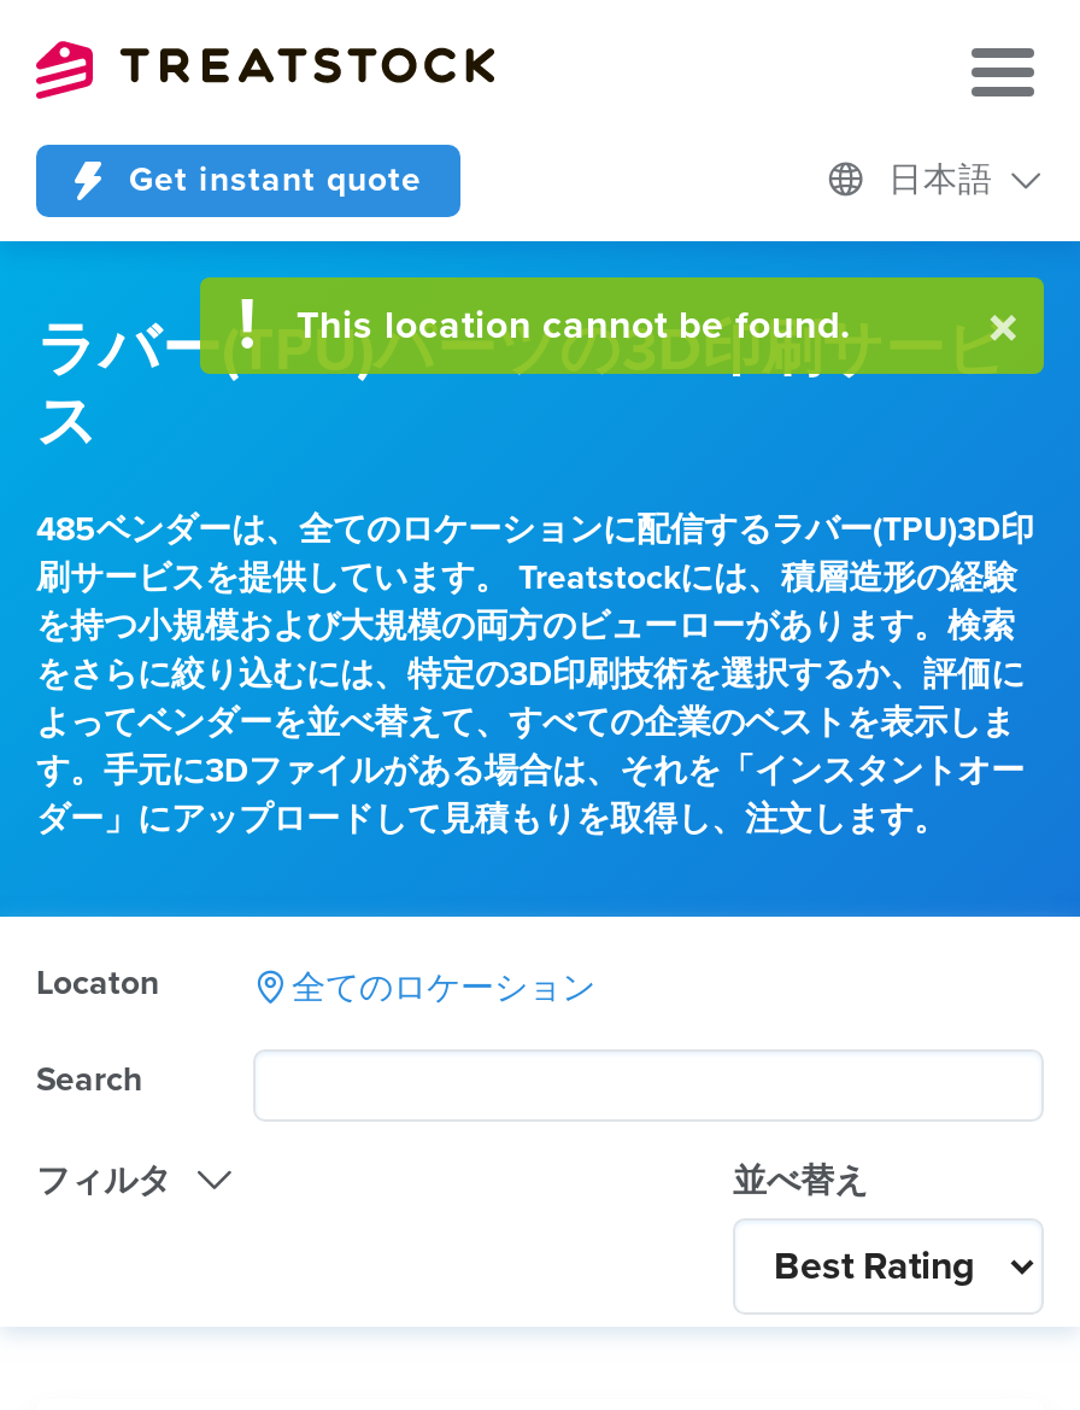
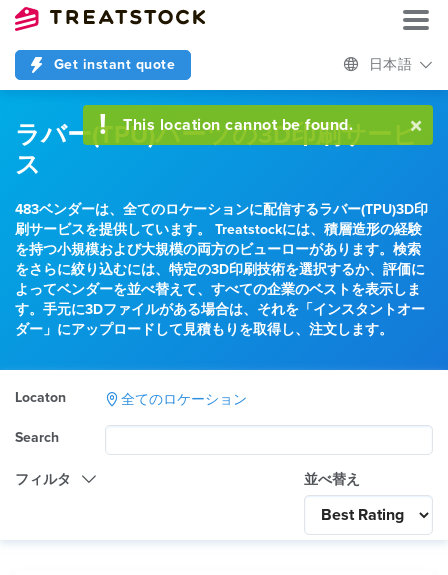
- 485ベンダーは、全てのロケーションに配信するラバー(TPU)3D印
+ 483ベンダーは、全てのロケーションに配信するラバー(TPU)3D印
